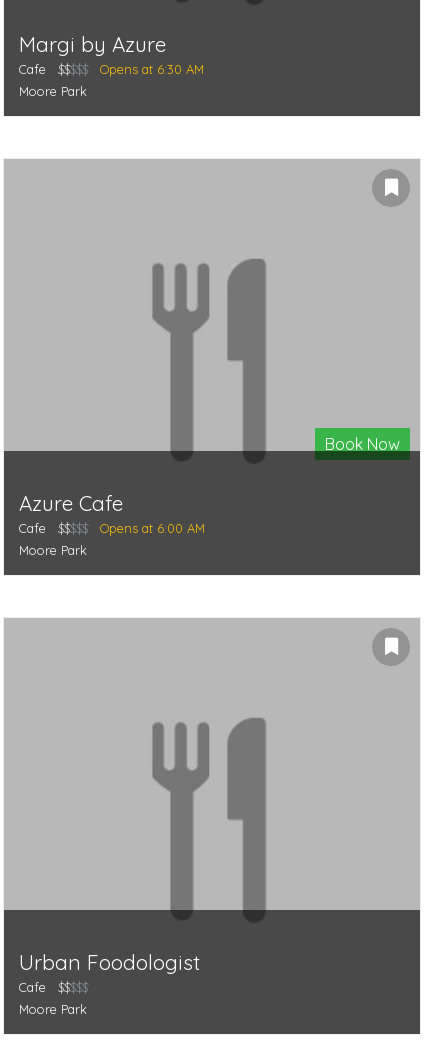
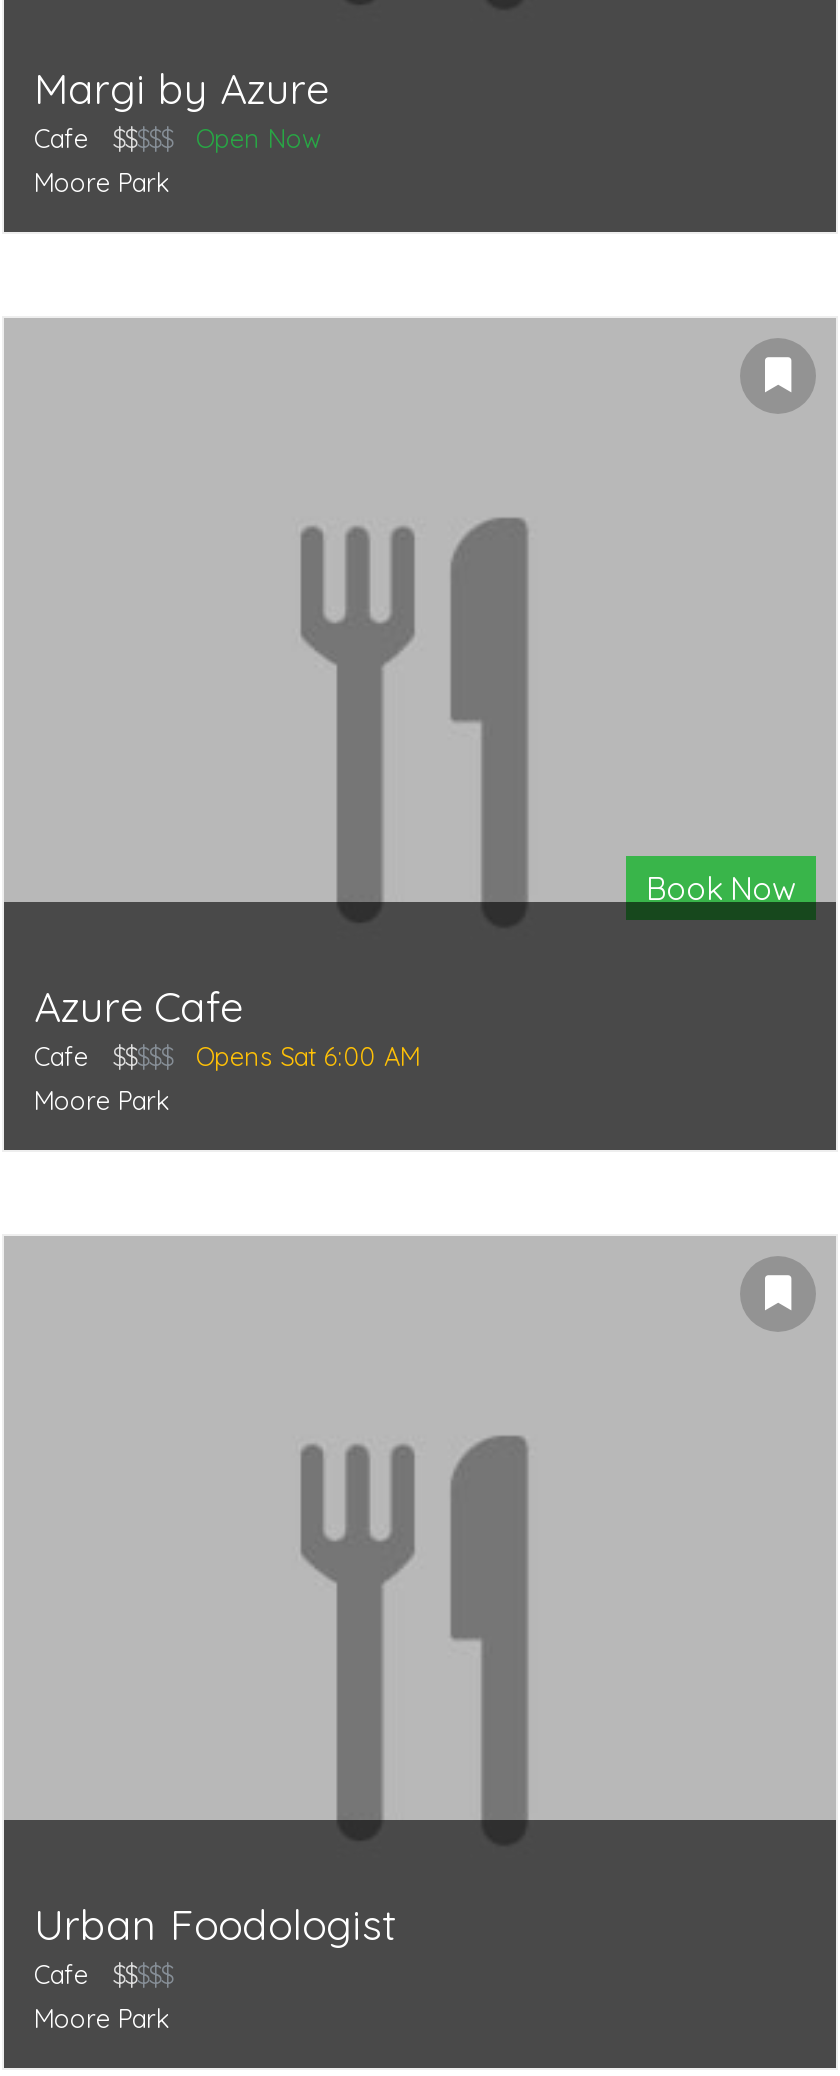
- Opens at 6:30 AM
+ Open Now

- Opens at 6:00 AM
+ Opens Sat 6:00 AM
